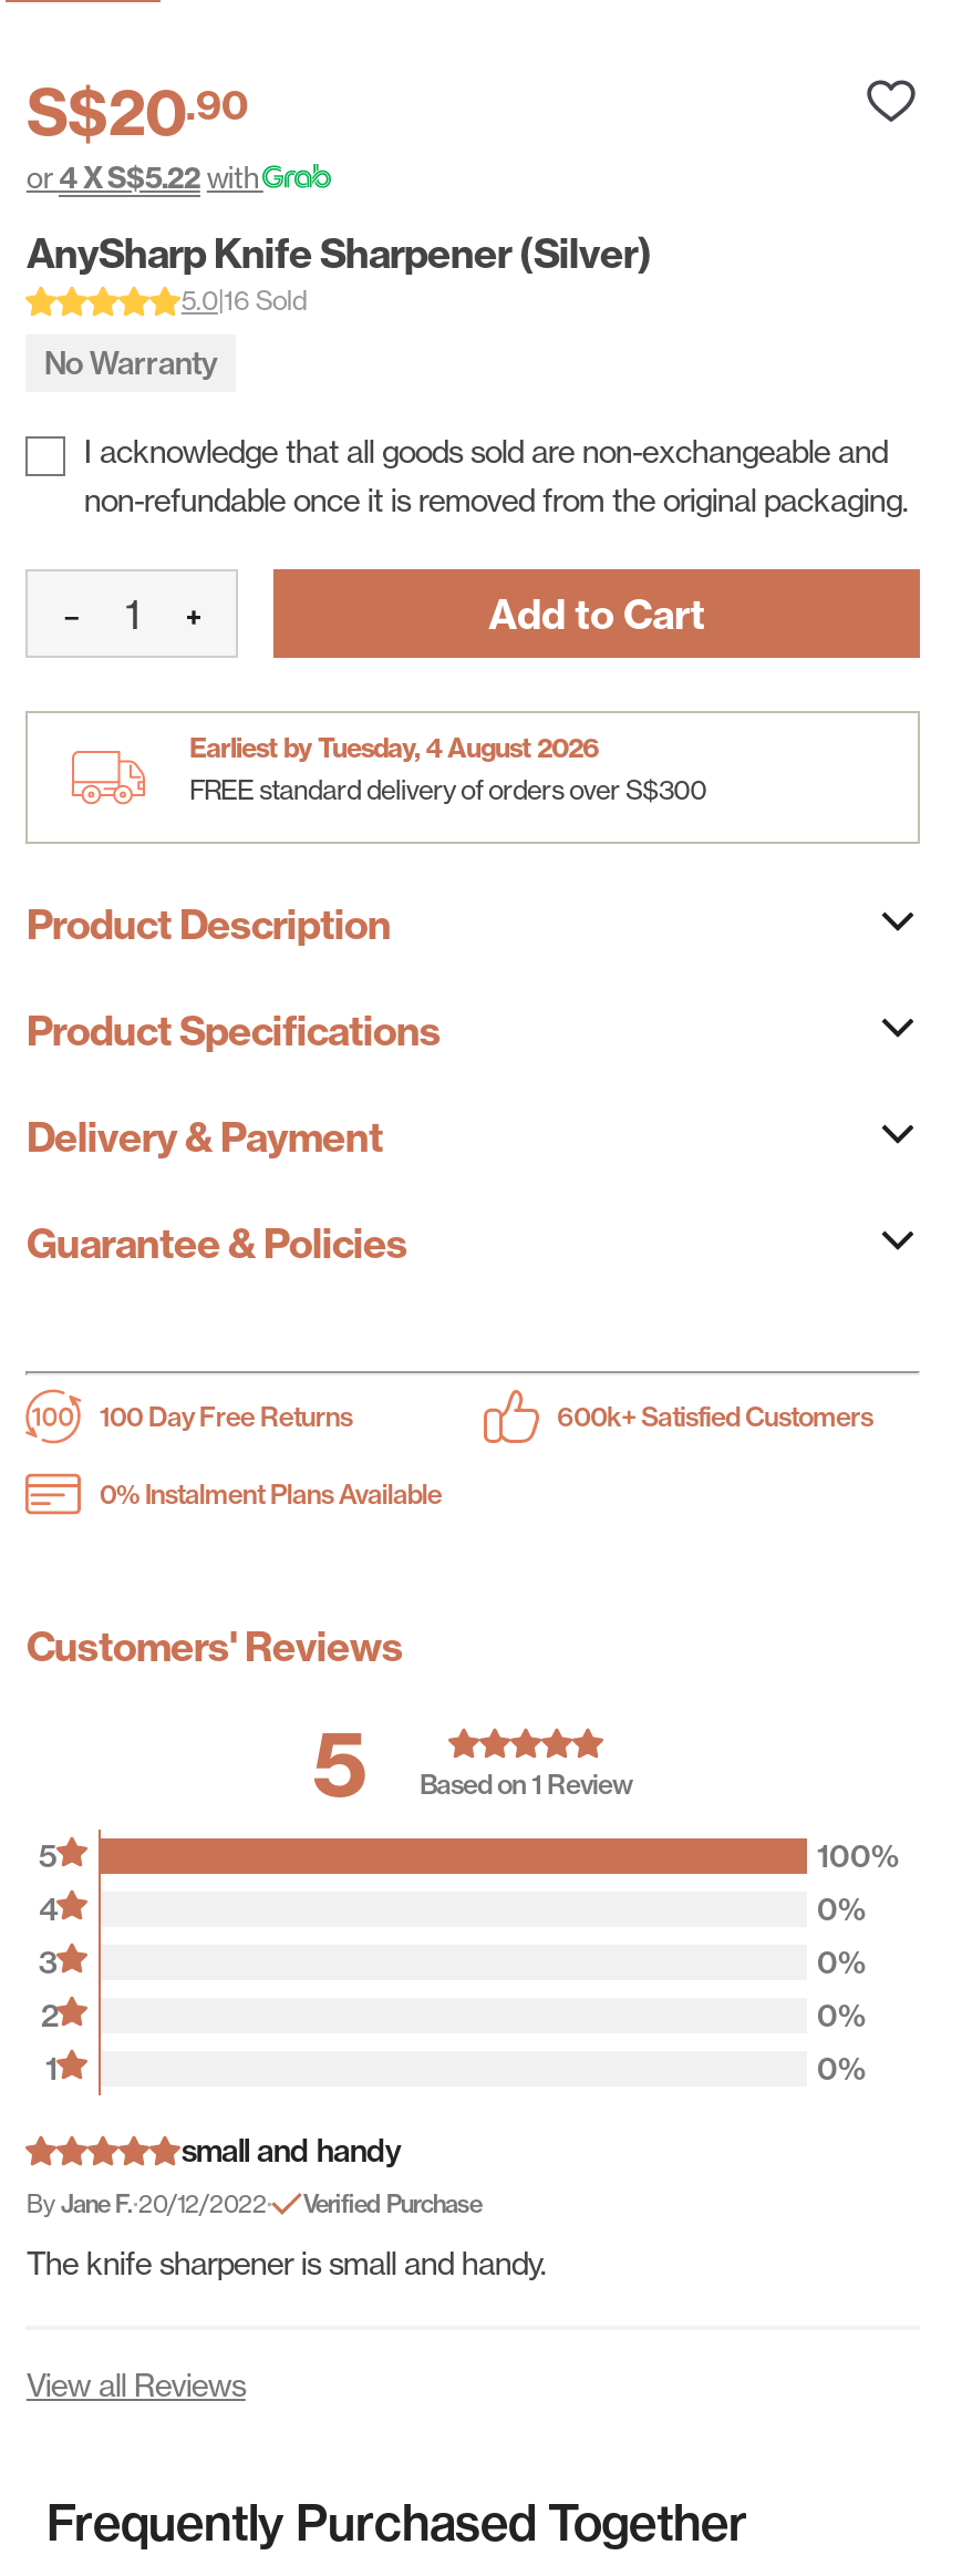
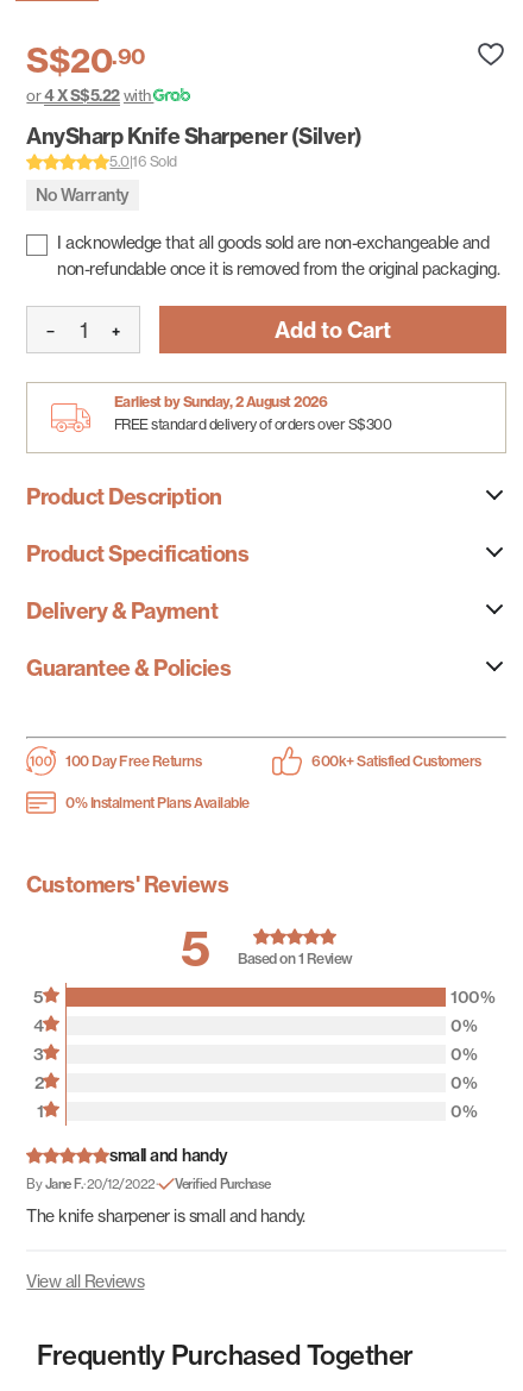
- Earliest by Tuesday, 4 August 2026
+ Earliest by Sunday, 2 August 2026
